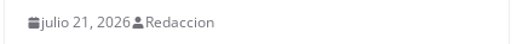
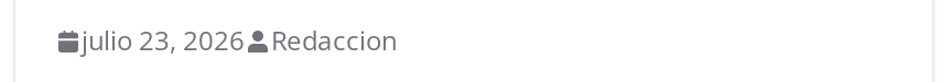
- julio 21, 2026 Redaccion
+ julio 23, 2026 Redaccion
